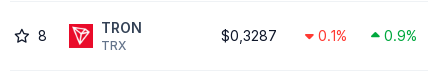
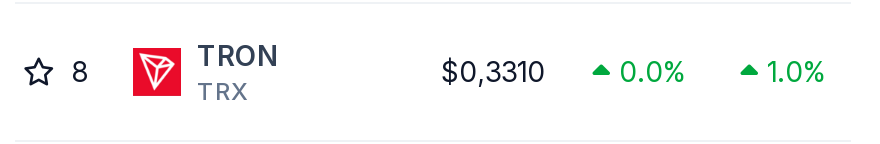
- $0,3287
+ $0,3310

- 0.1%
+ 0.0%

- 0.9%
+ 1.0%
